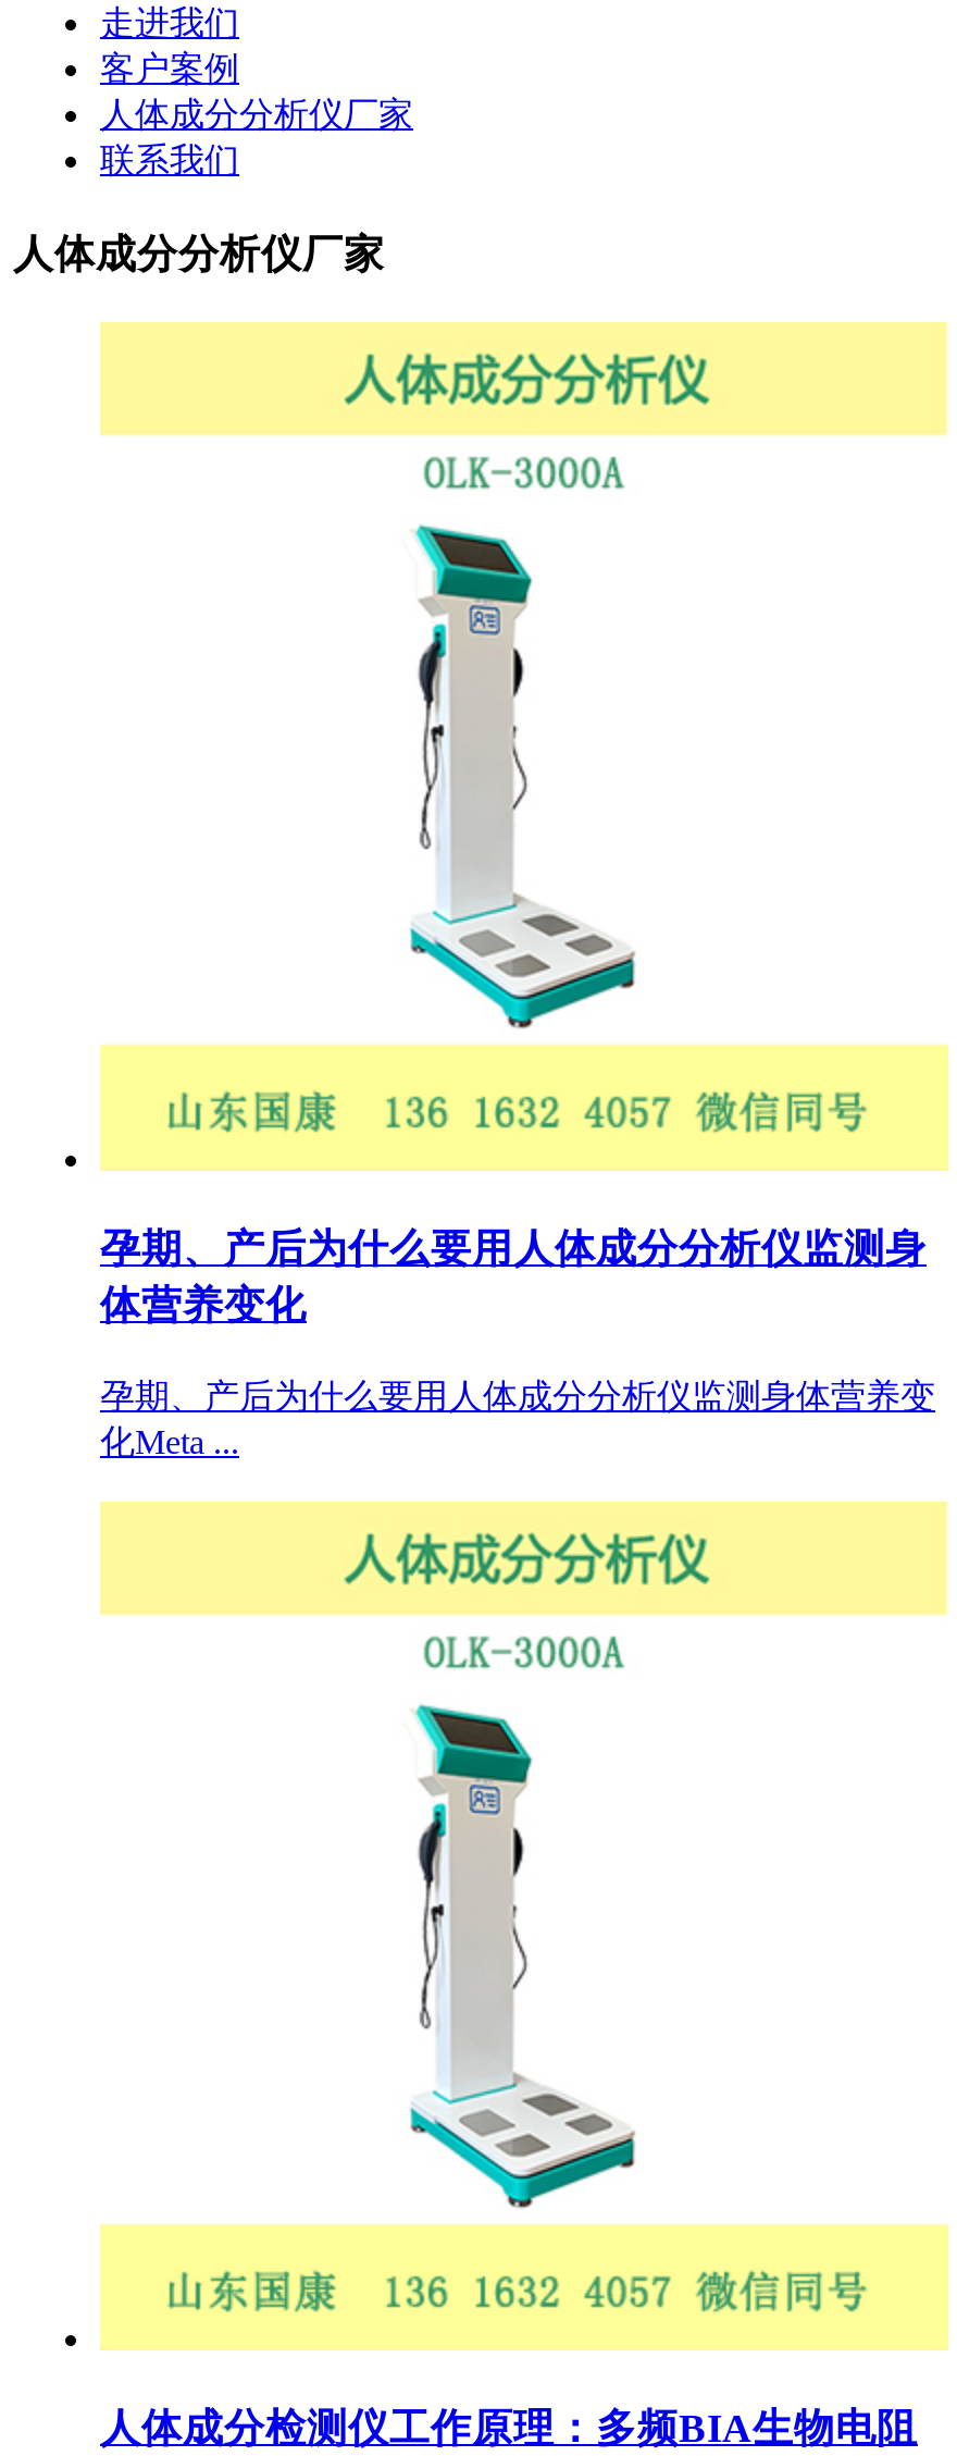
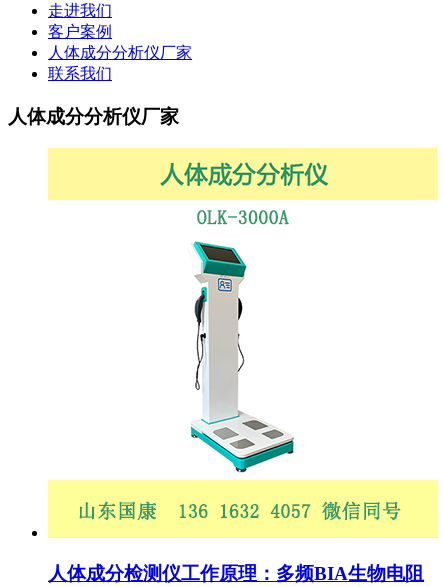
- 孕期、产后为什么要用人体成分分析仪监测身
- 体营养变化
- 孕期、产后为什么要用人体成分分析仪监测身体营养变
- 化Meta ...
